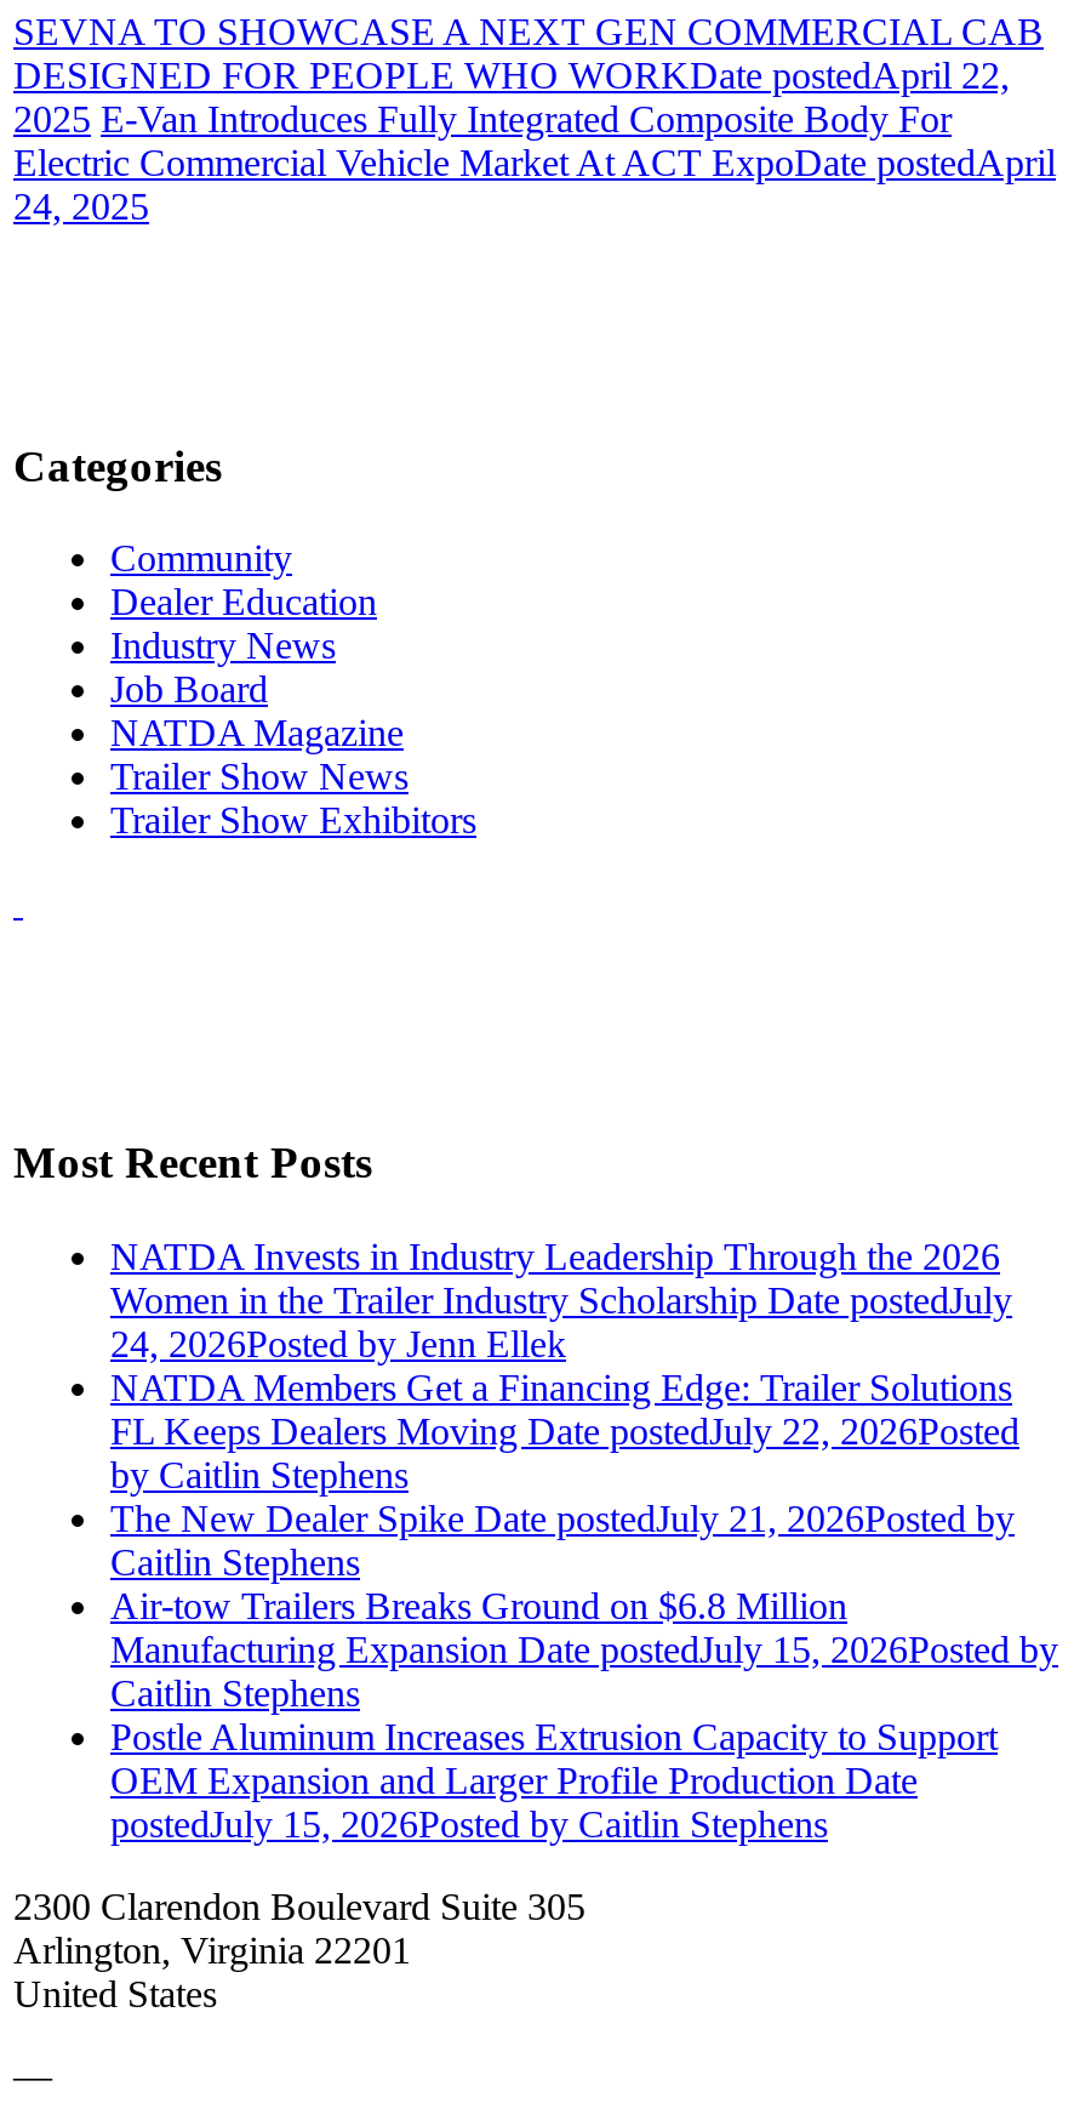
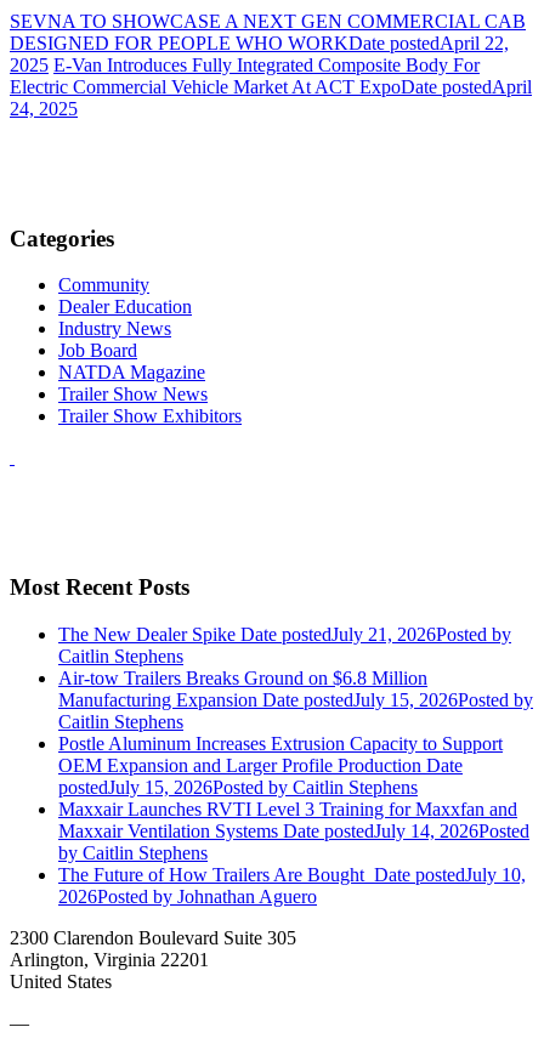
- NATDA Invests in Industry Leadership Through the 2026
- Women in the Trailer Industry Scholarship Date postedJuly
- 24, 2026Posted by Jenn Ellek
- NATDA Members Get a Financing Edge: Trailer Solutions
- FL Keeps Dealers Moving Date postedJuly 22, 2026Posted

moved down: by Caitlin Stephens

moved up: The New Dealer Spike Date postedJuly 21, 2026Posted by | Caitlin Stephens | Air-tow Trailers Breaks Ground on $6.8 Million | Manufacturing Expansion Date postedJuly 15, 2026Posted by | Caitlin Stephens | Postle Aluminum Increases Extrusion Capacity to Support | OEM Expansion and Larger Profile Production Date | postedJuly 15, 2026Posted by Caitlin Stephens

+ Maxxair Launches RVTI Level 3 Training for Maxxfan and
+ Maxxair Ventilation Systems Date postedJuly 14, 2026Posted
+ The Future of How Trailers Are Bought Date postedJuly 10,
+ 2026Posted by Johnathan Aguero
